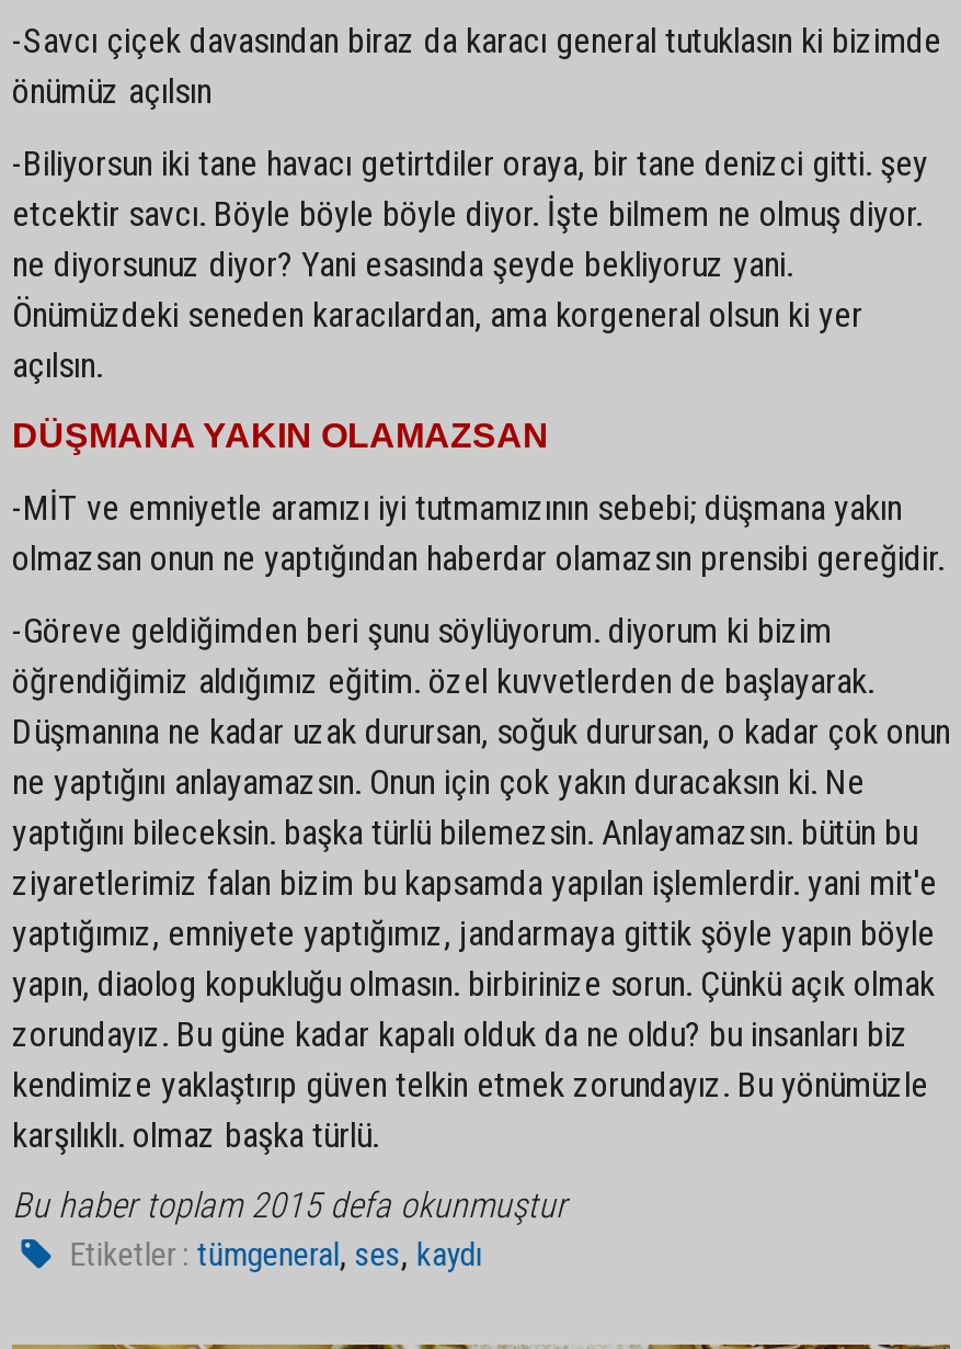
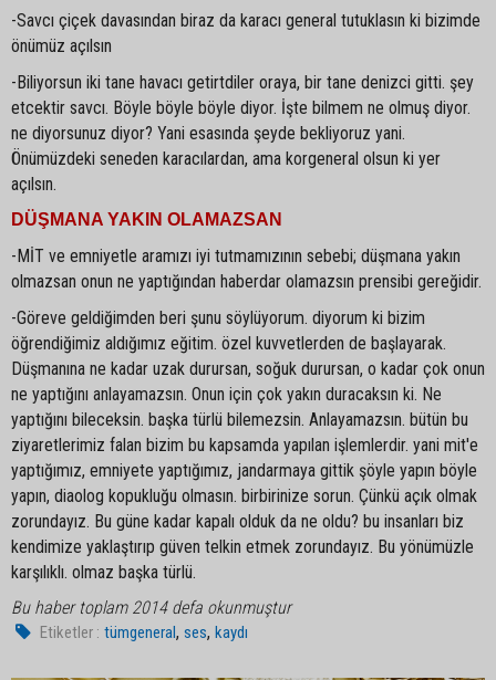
- Bu haber toplam 2015 defa okunmuştur
+ Bu haber toplam 2014 defa okunmuştur
